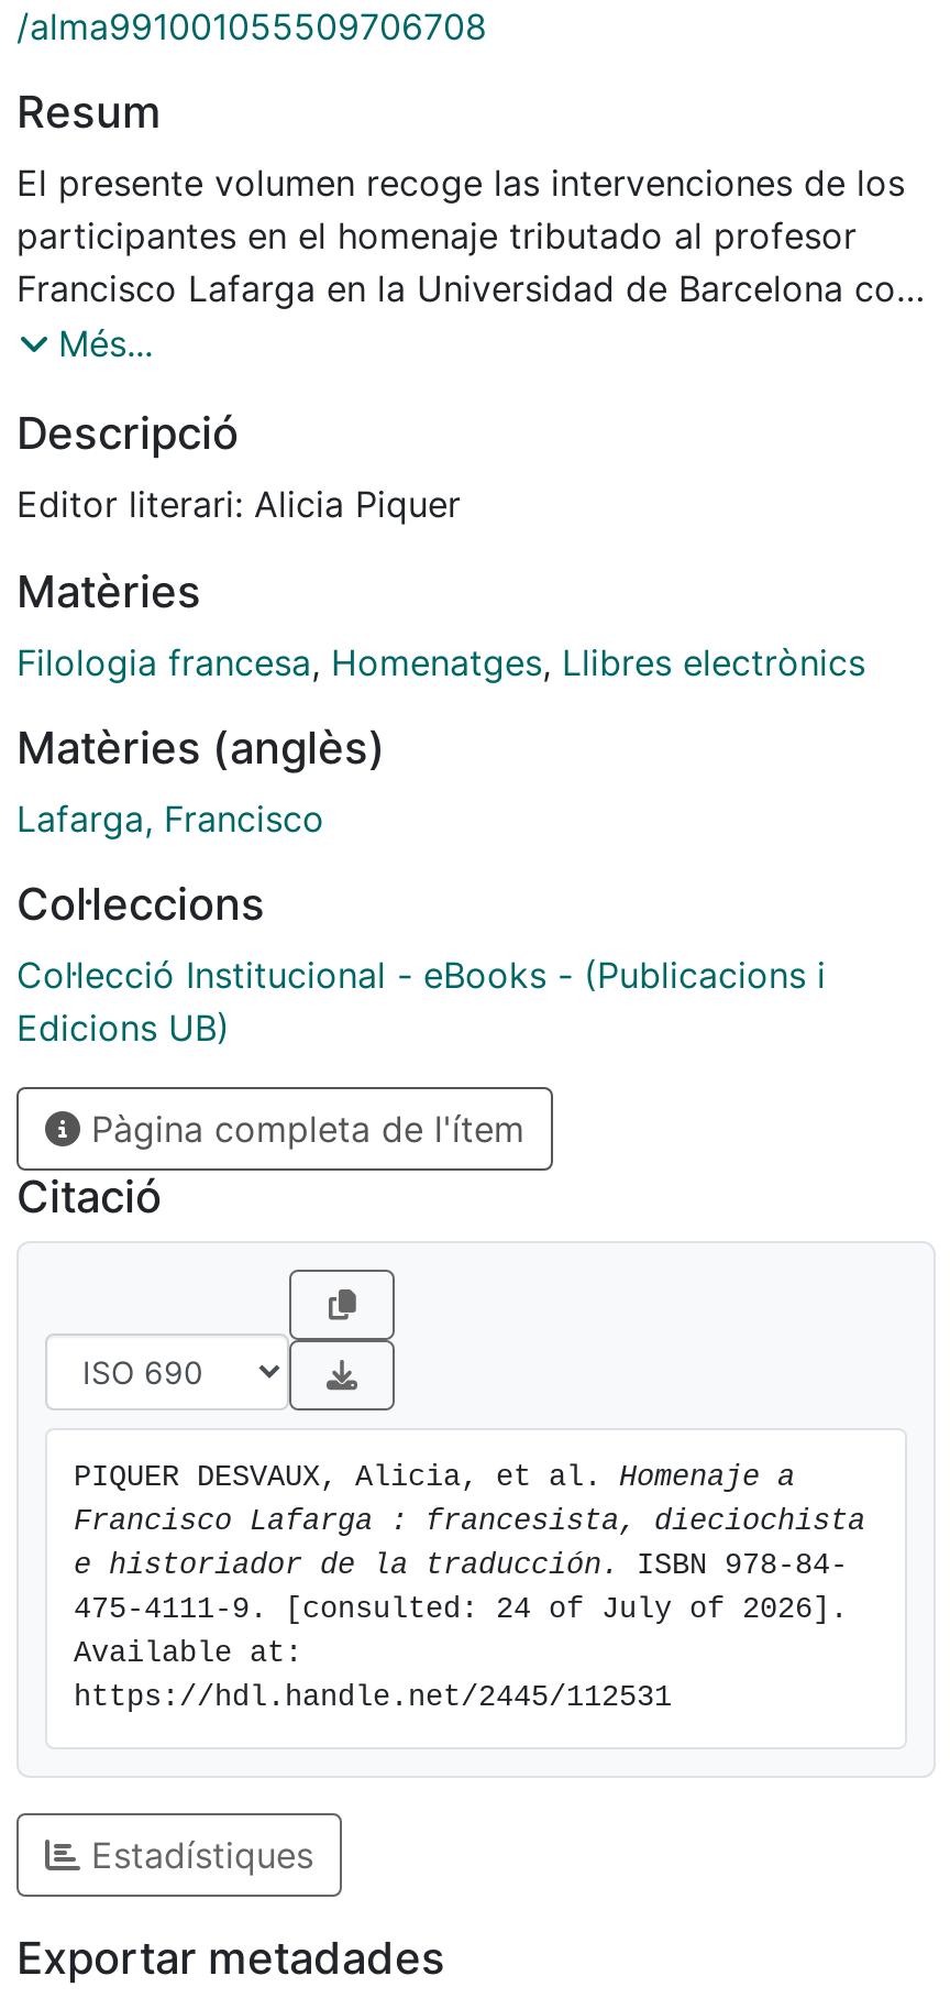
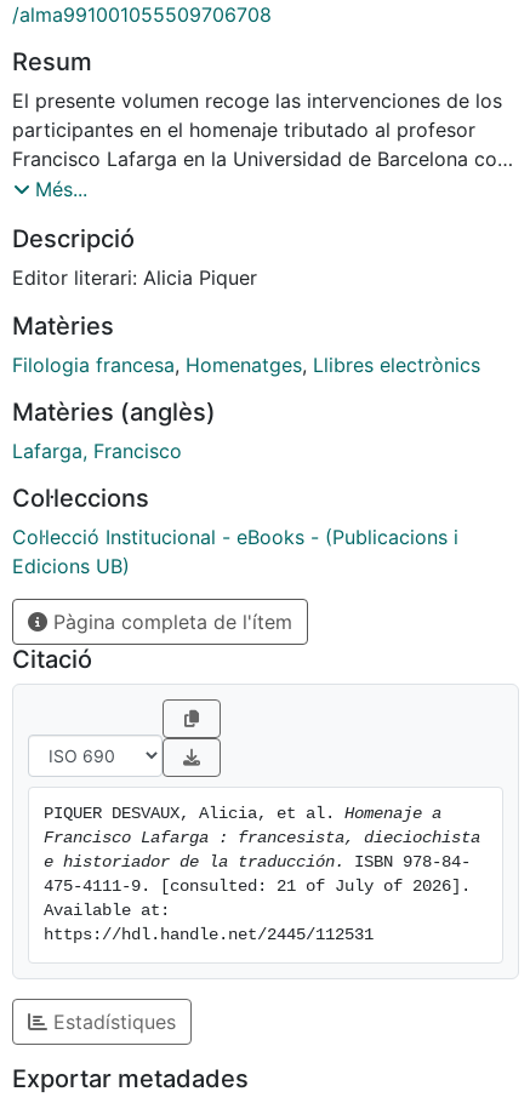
- 475-4111-9. [consulted: 24 of July of 2026].
+ 475-4111-9. [consulted: 21 of July of 2026].
